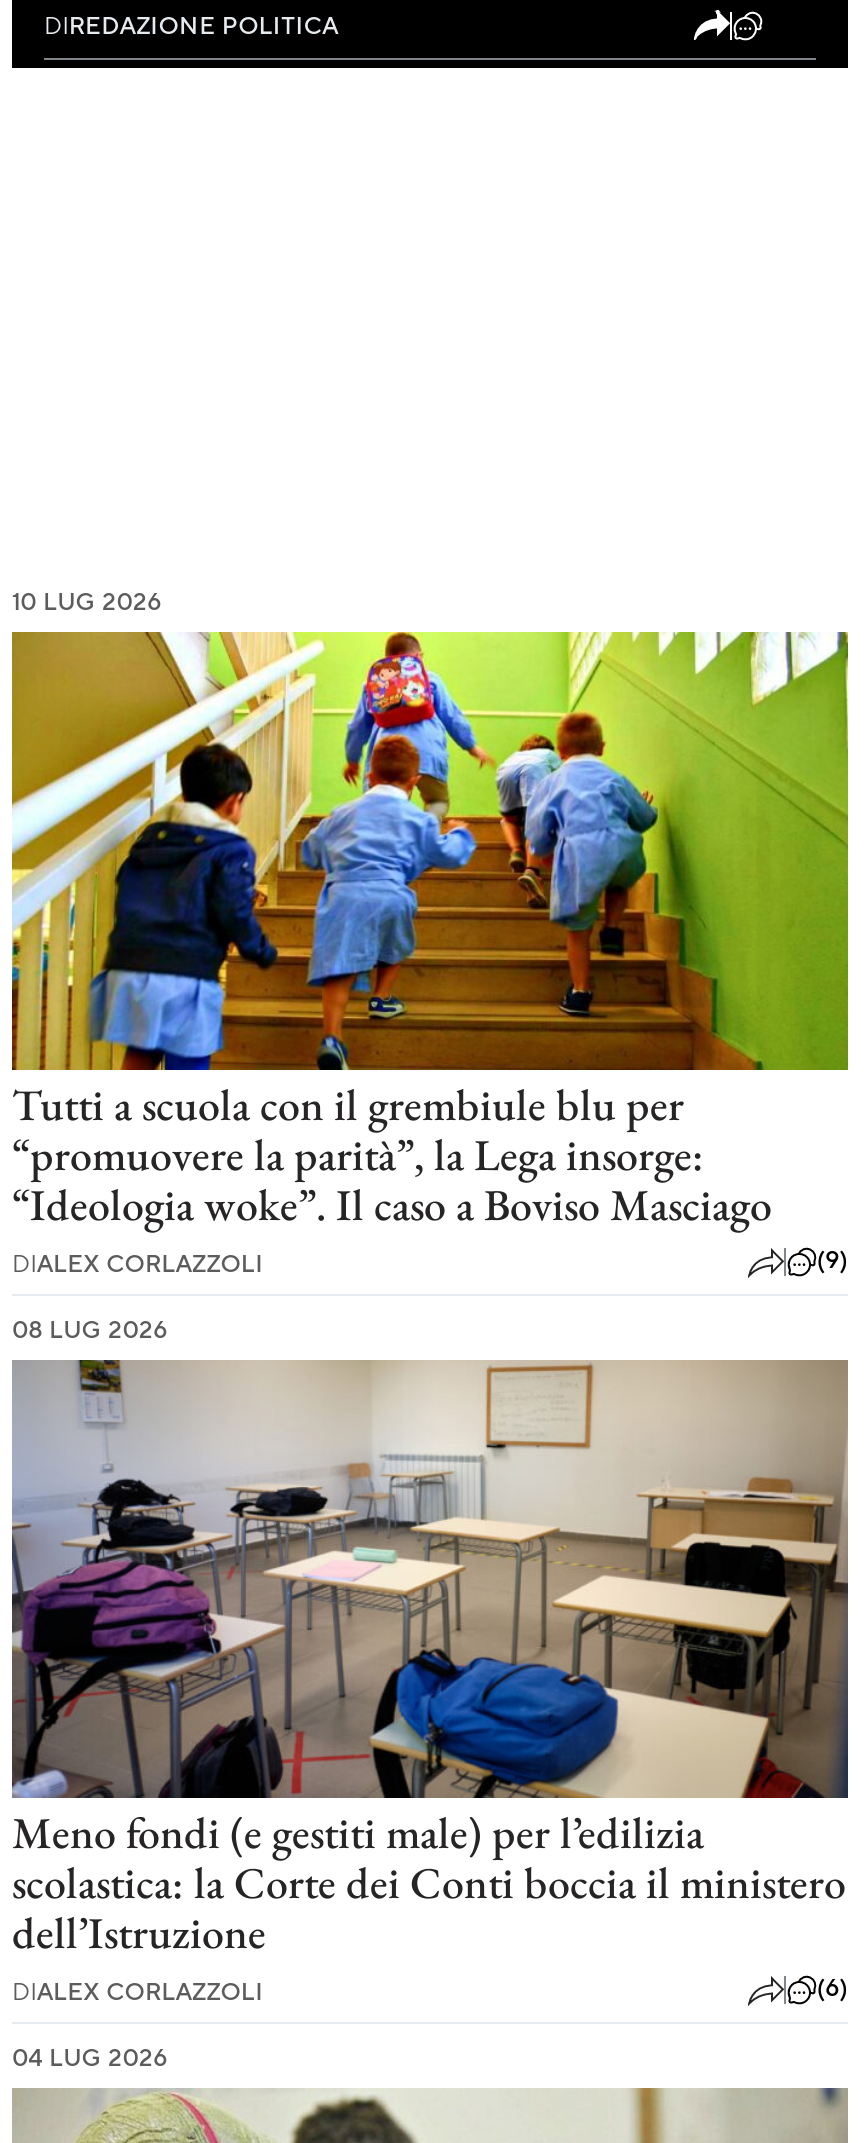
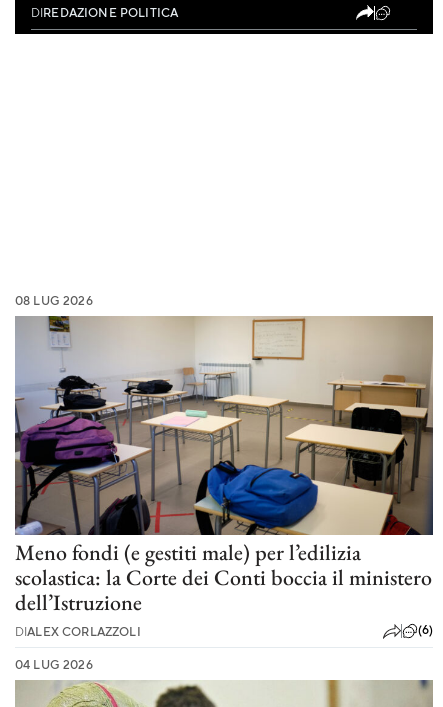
- 10 LUG 2026

- [image]
- Tutti a scuola con il grembiule blu per
- “promuovere la parità”, la Lega insorge:
- “Ideologia woke”. Il caso a Boviso Masciago
- DIALEX CORLAZZOLI
- (9)
